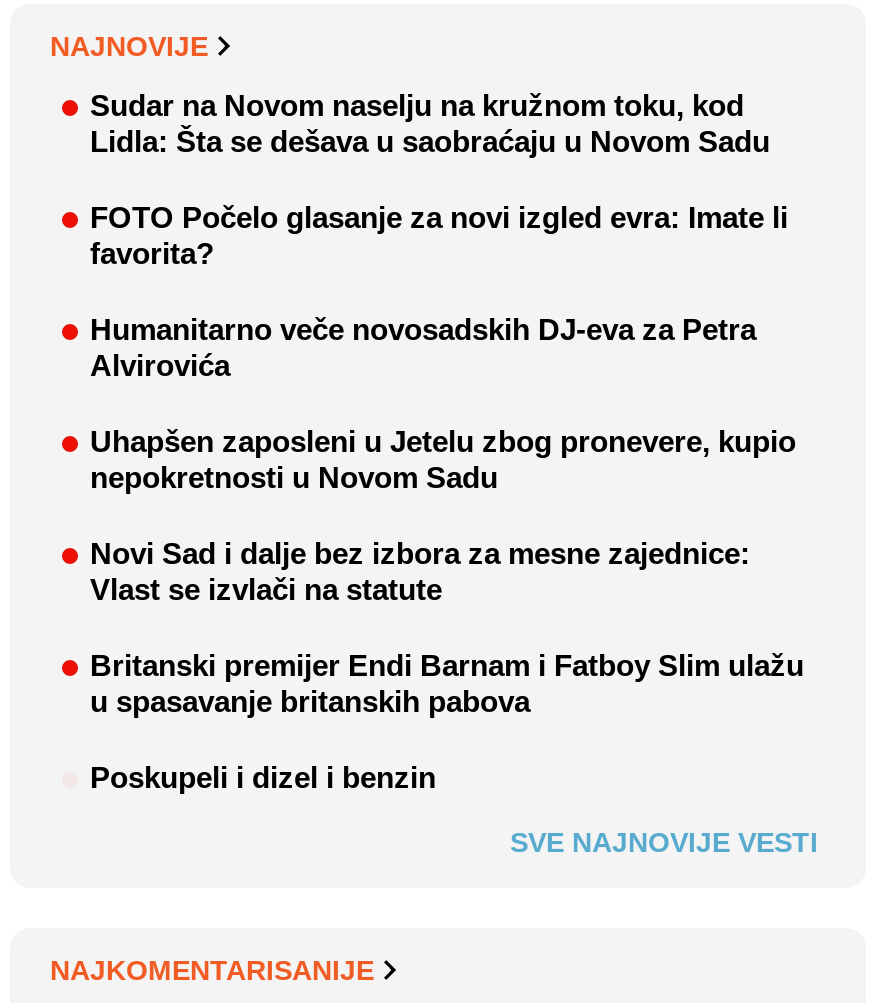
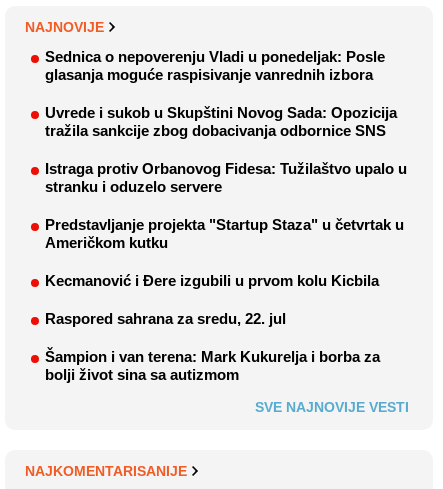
- Sudar na Novom naselju na kružnom toku, kod
- Lidla: Šta se dešava u saobraćaju u Novom Sadu
+ Sednica o nepoverenju Vladi u ponedeljak: Posle
+ glasanja moguće raspisivanje vanrednih izbora

- FOTO Počelo glasanje za novi izgled evra: Imate li
- favorita?
+ Uvrede i sukob u Skupštini Novog Sada: Opozicija
+ tražila sankcije zbog dobacivanja odbornice SNS

- Humanitarno veče novosadskih DJ-eva za Petra
- Alvirovića
+ Istraga protiv Orbanovog Fidesa: Tužilaštvo upalo u
+ stranku i oduzelo servere

- Uhapšen zaposleni u Jetelu zbog pronevere, kupio
- nepokretnosti u Novom Sadu
+ Predstavljanje projekta "Startup Staza" u četvrtak u
+ Američkom kutku

- Novi Sad i dalje bez izbora za mesne zajednice:
- Vlast se izvlači na statute
+ Kecmanović i Đere izgubili u prvom kolu Kicbila

- Britanski premijer Endi Barnam i Fatboy Slim ulažu
- u spasavanje britanskih pabova
+ Raspored sahrana za sredu, 22. jul

- Poskupeli i dizel i benzin
+ Šampion i van terena: Mark Kukurelja i borba za
+ bolji život sina sa autizmom
